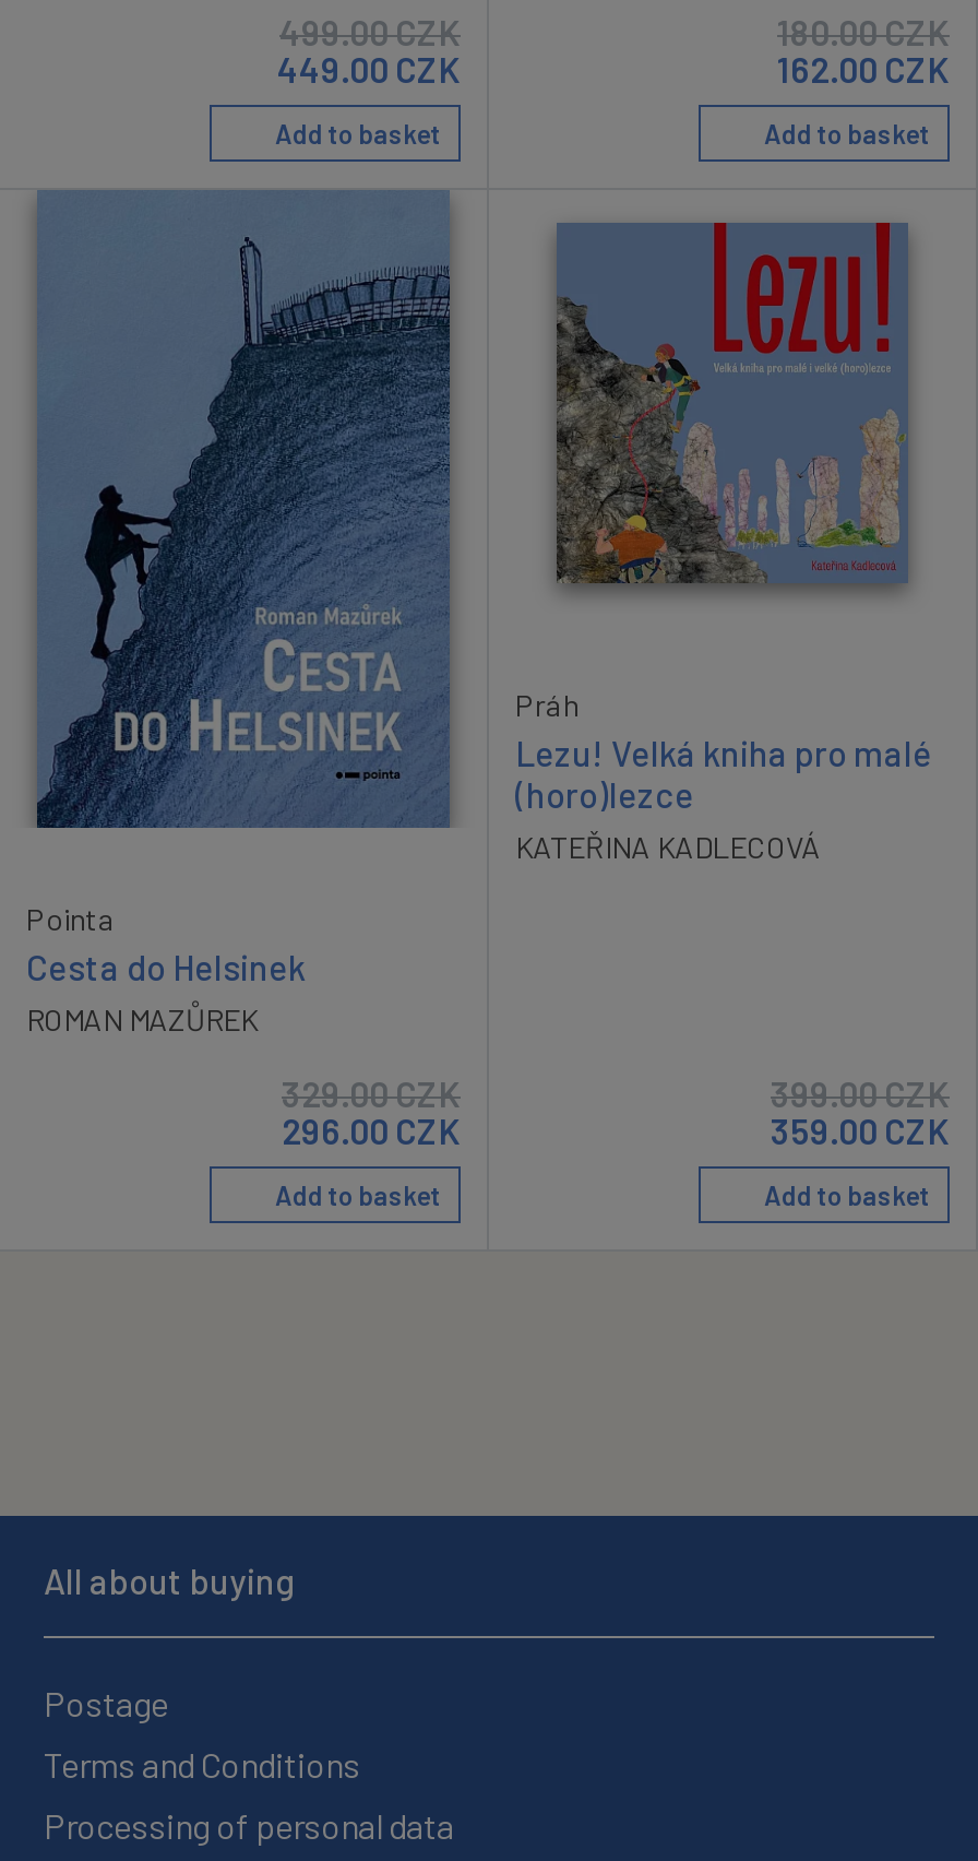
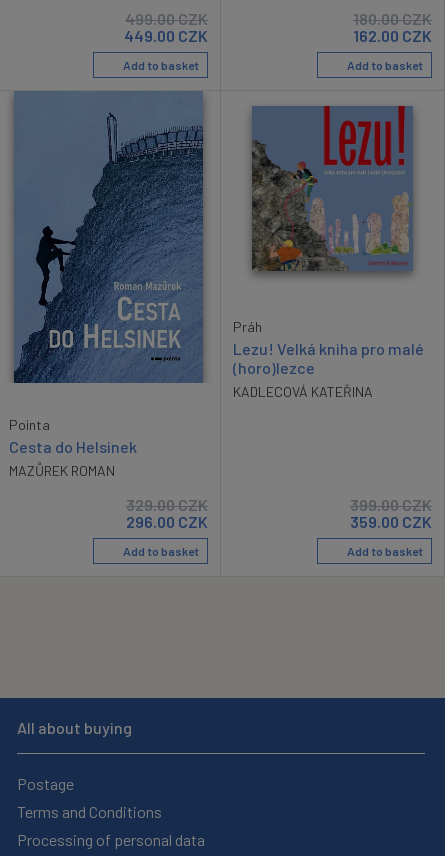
- KATEŘINA KADLECOVÁ
+ KADLECOVÁ KATEŘINA

- ROMAN MAZŮREK
+ MAZŮREK ROMAN
